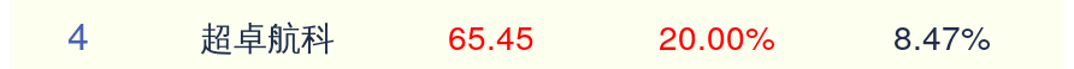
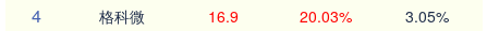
- 超卓航科
- 65.45
- 20.00%
- 8.47%
+ 格科微
+ 16.9
+ 20.03%
+ 3.05%
